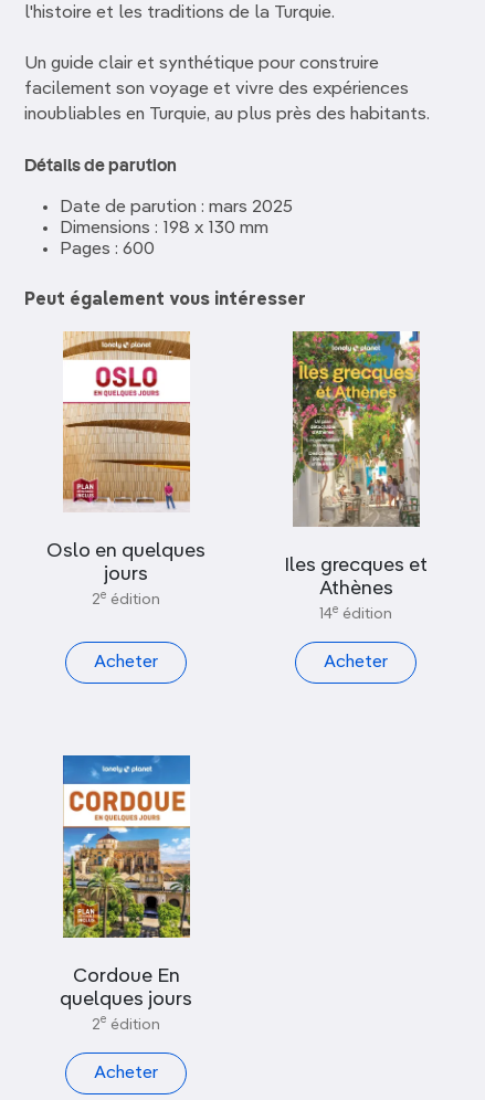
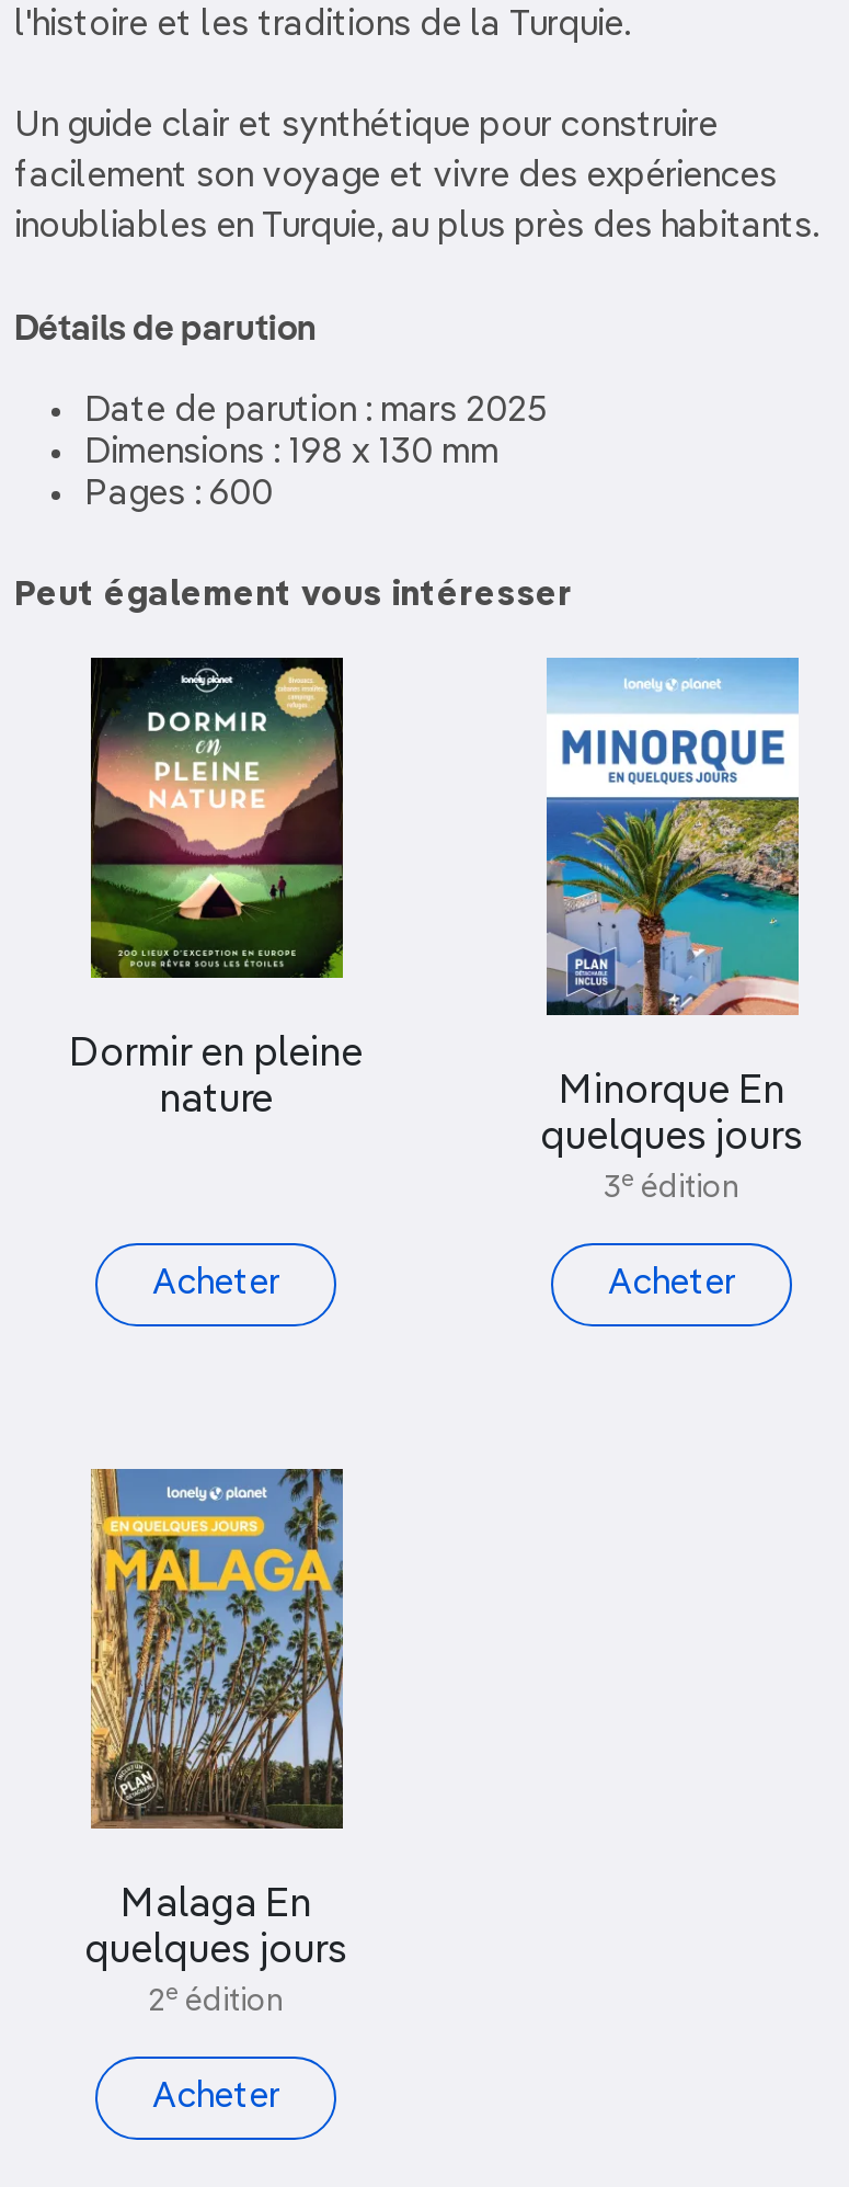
- [image]
- Oslo en quelques
- jours
- 2e édition
+ [image]
+ Dormir en pleine
+ nature

- [image]
- Iles grecques et
- Athènes
- 14e édition
+ [image]
+ Minorque En
+ quelques jours
+ 3e édition

- [image]
- Cordoue En
+ [image]
+ Malaga En
